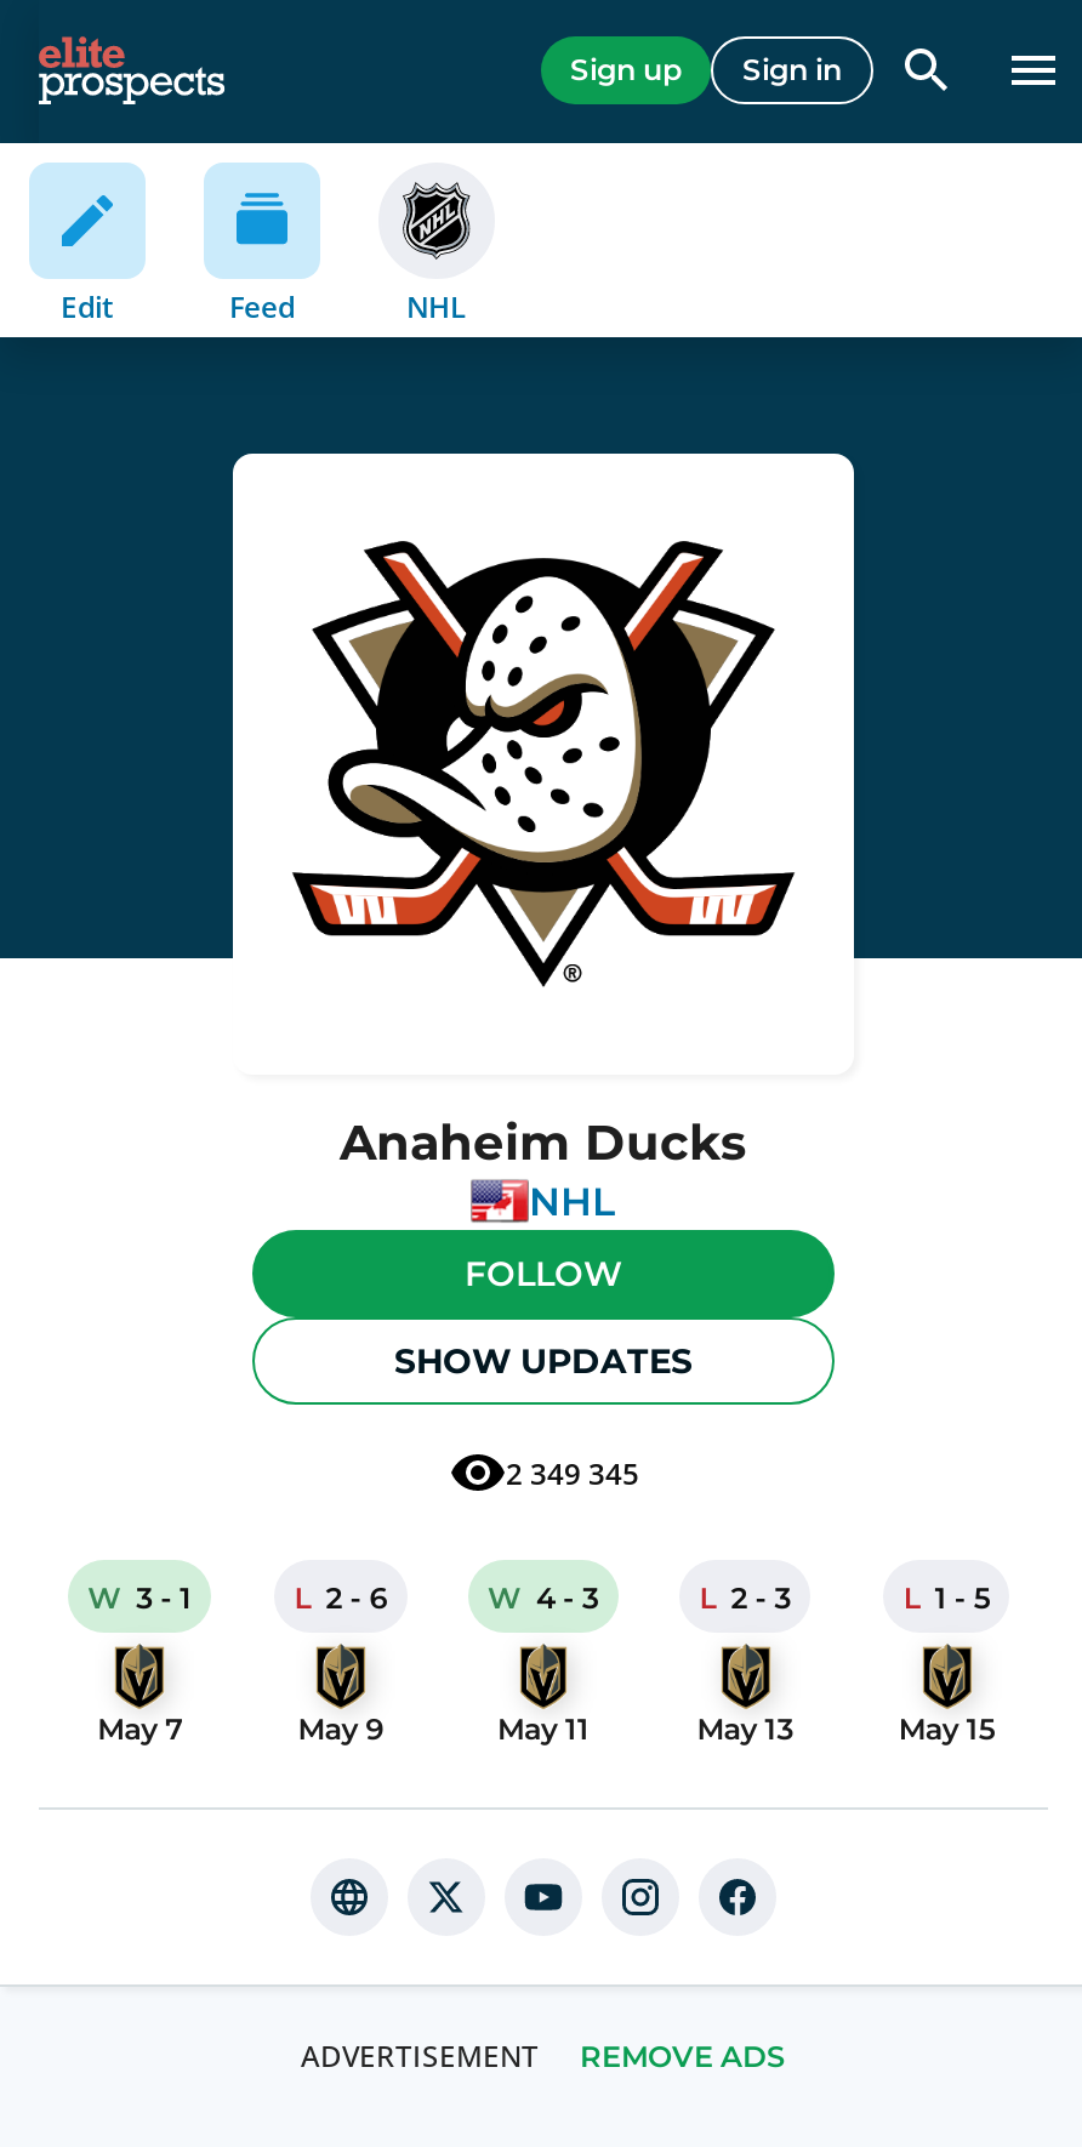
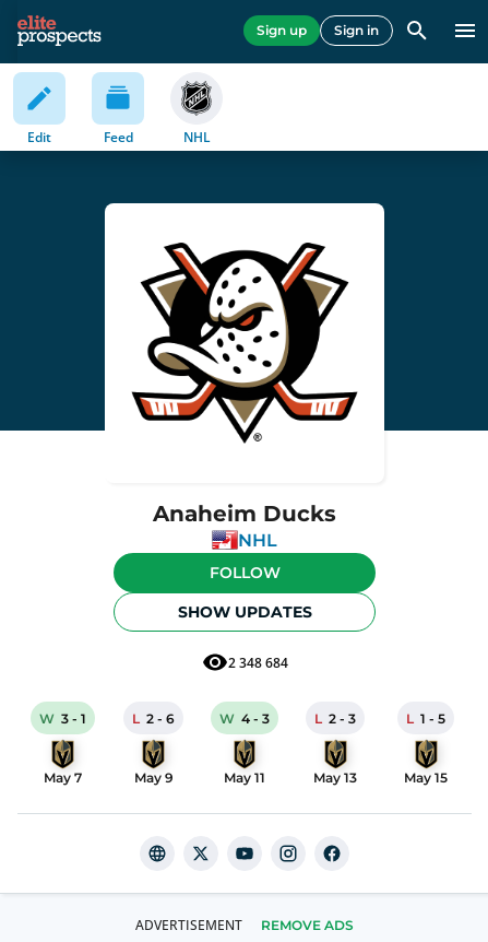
- 2 349 345
+ 2 348 684
